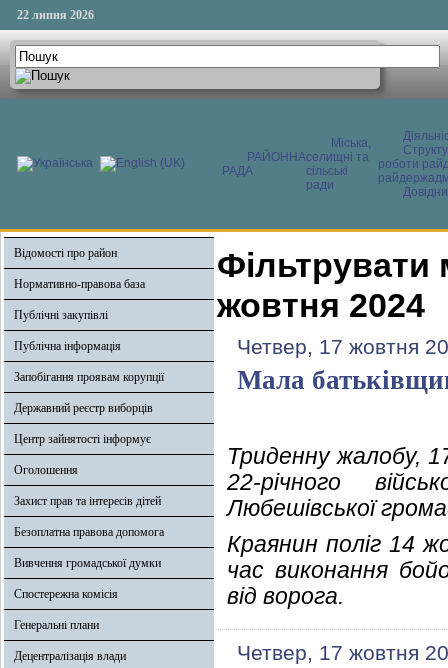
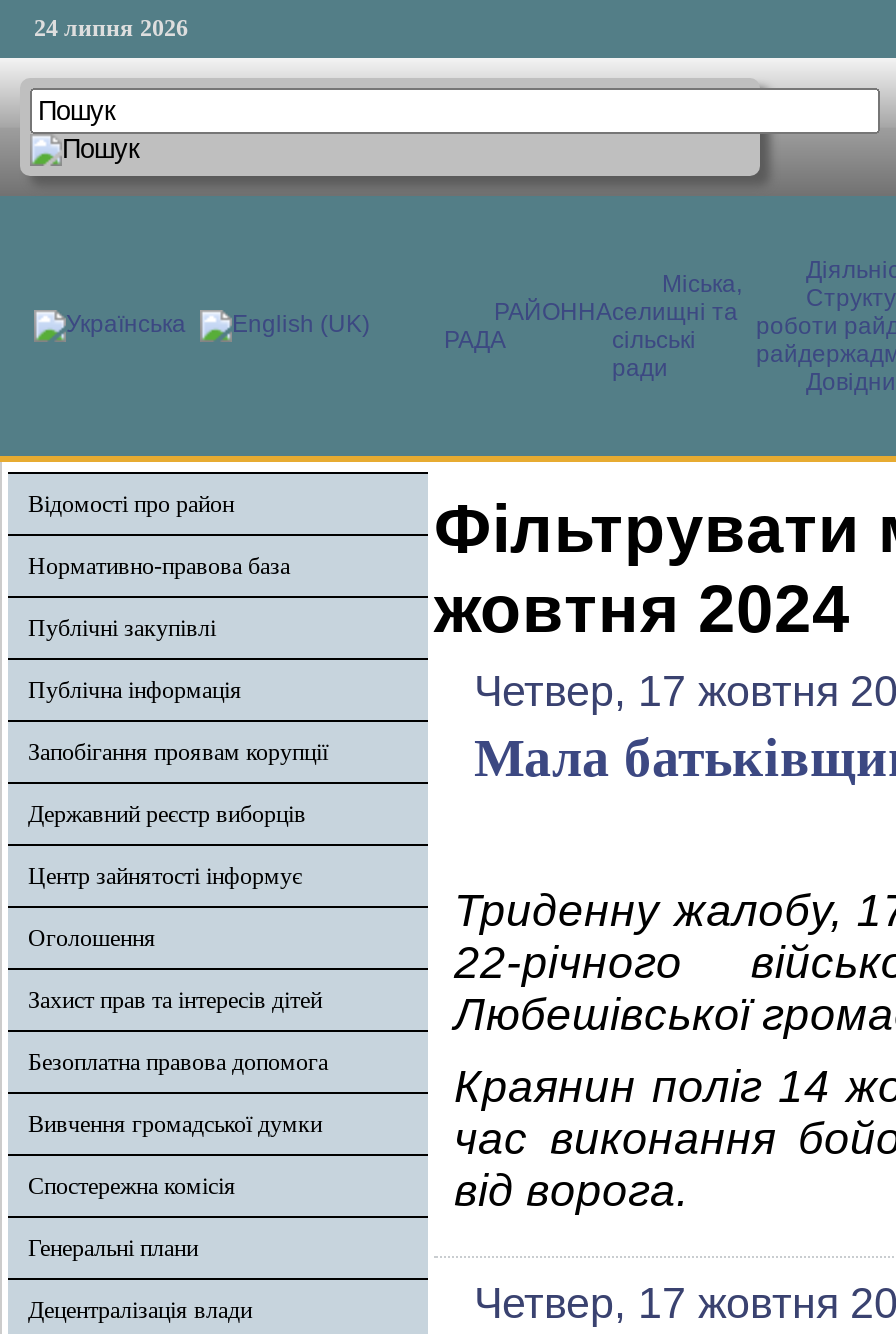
- 22 липня 2026
+ 24 липня 2026
